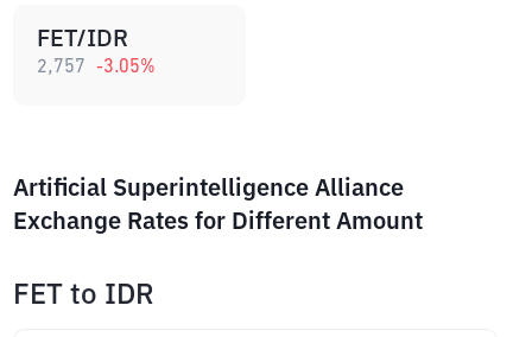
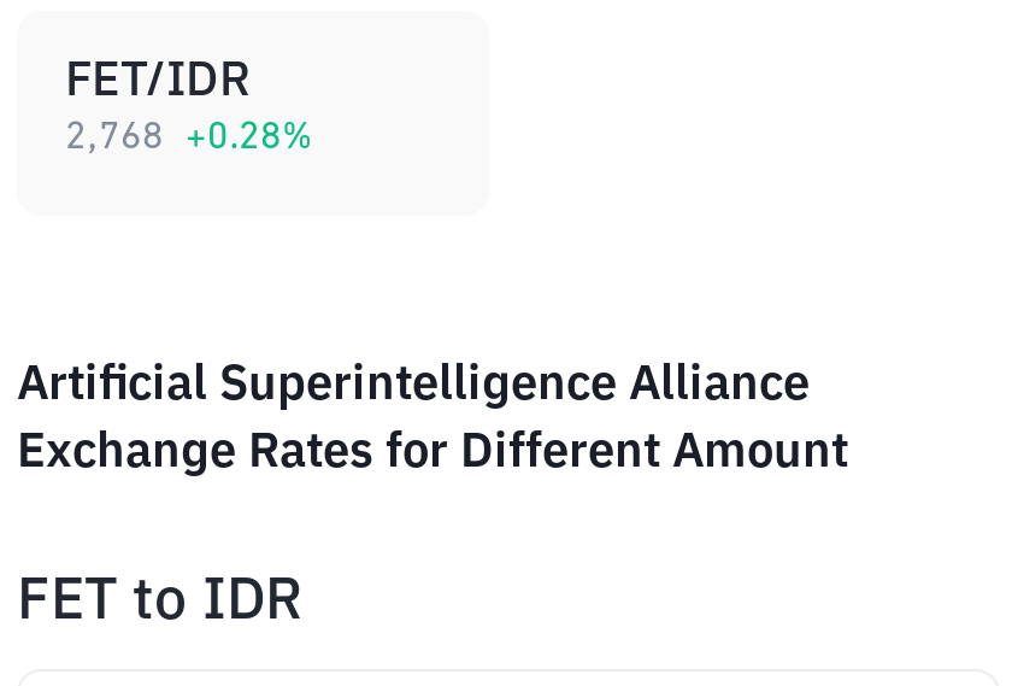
- 2,757 -3.05%
+ 2,768 +0.28%
